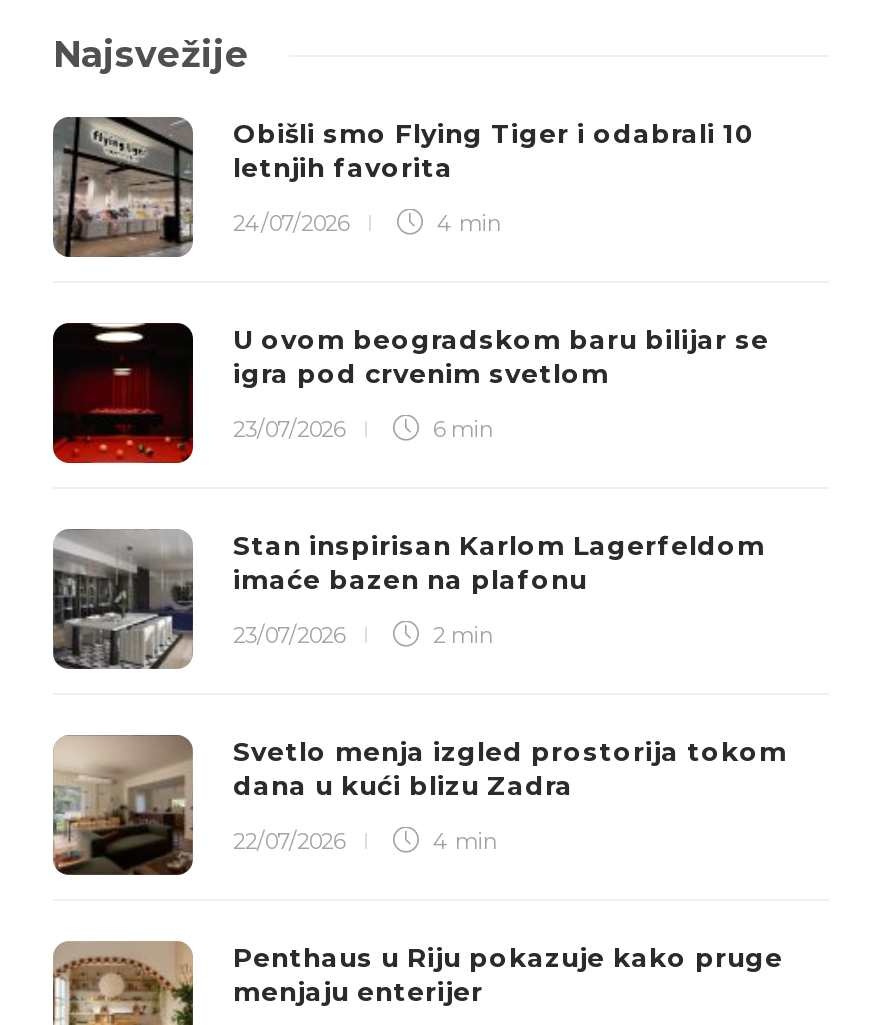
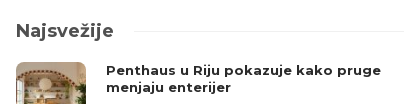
- [image]
- Obišli smo Flying Tiger i odabrali 10
- letnjih favorita
- 24/07/2026
- 4 min

- [image]
- U ovom beogradskom baru bilijar se
- igra pod crvenim svetlom
- 23/07/2026
- 6 min

- [image]
- Stan inspirisan Karlom Lagerfeldom
- imaće bazen na plafonu
- 23/07/2026
- 2 min

- [image]
- Svetlo menja izgled prostorija tokom
- dana u kući blizu Zadra
- 22/07/2026
- 4 min
